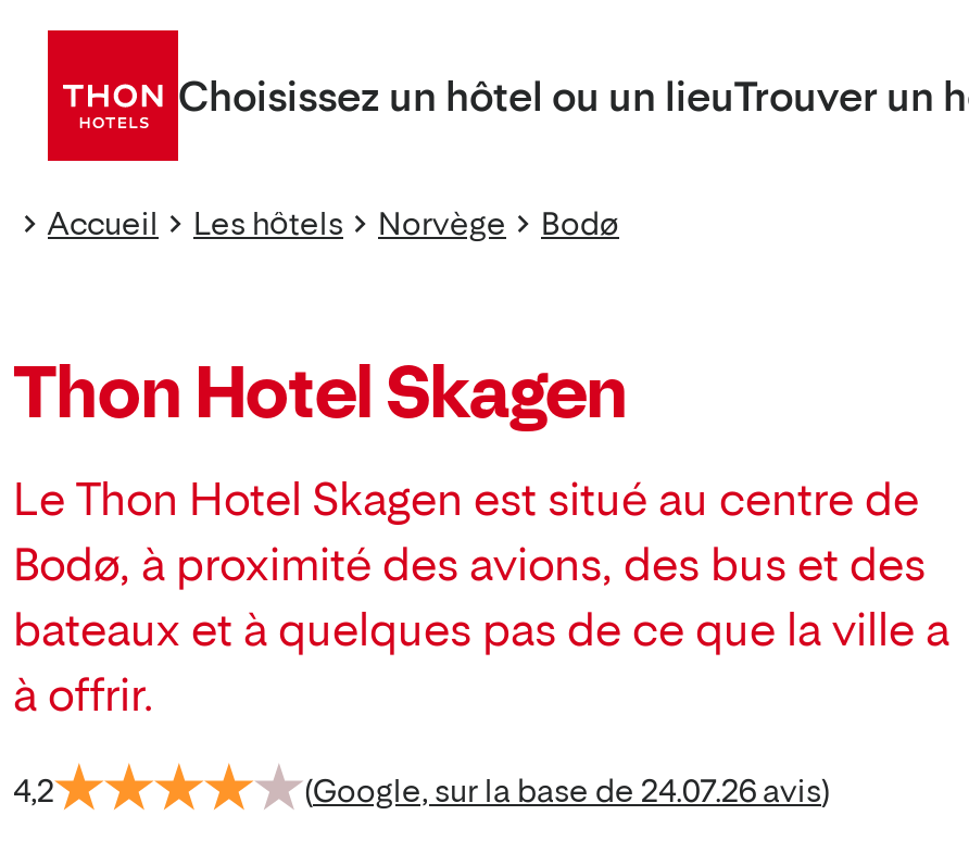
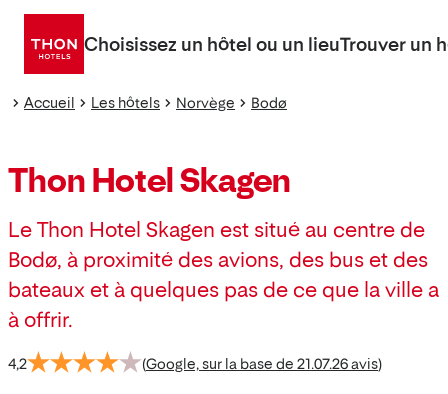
- (Google, sur la base de 24.07.26 avis)
+ (Google, sur la base de 21.07.26 avis)
